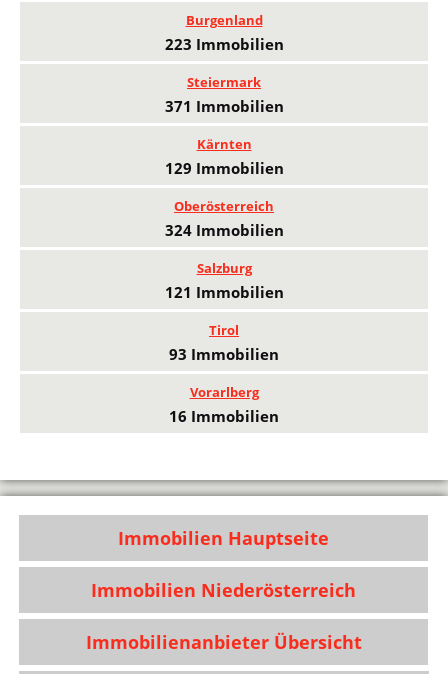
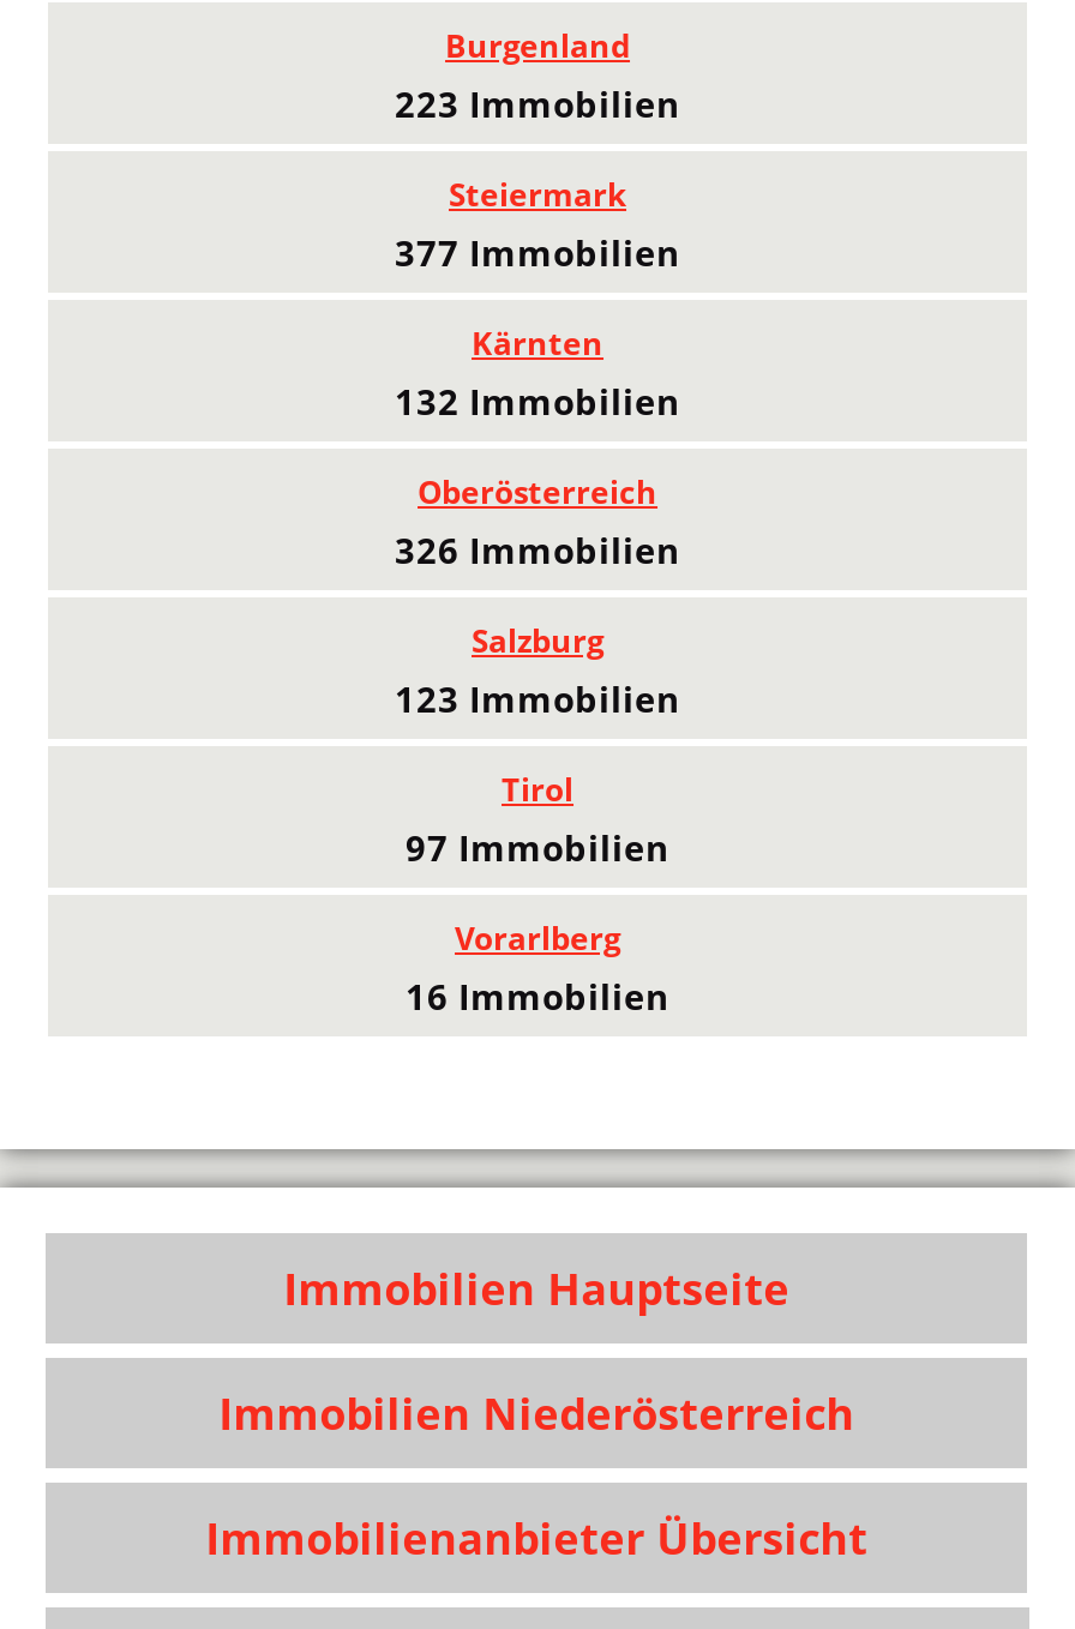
- 371 Immobilien
+ 377 Immobilien

- 129 Immobilien
+ 132 Immobilien

- 324 Immobilien
+ 326 Immobilien

- 121 Immobilien
+ 123 Immobilien

- 93 Immobilien
+ 97 Immobilien
